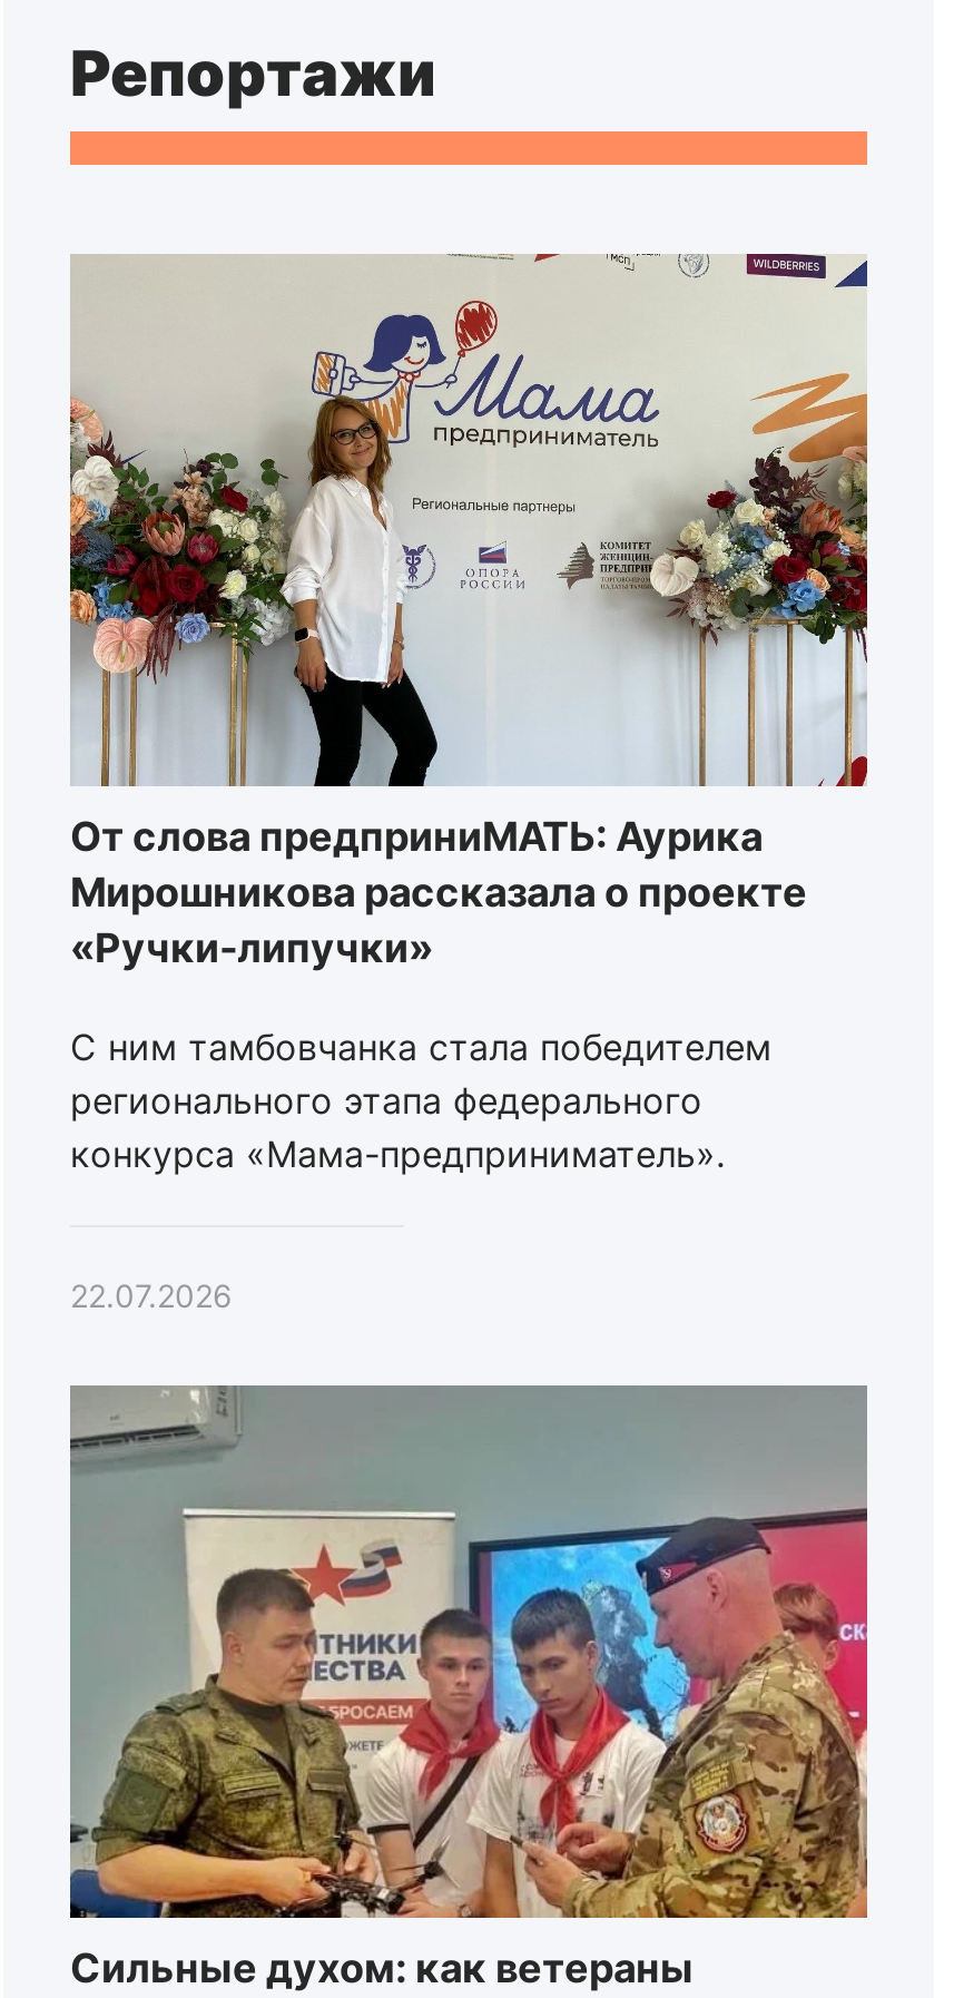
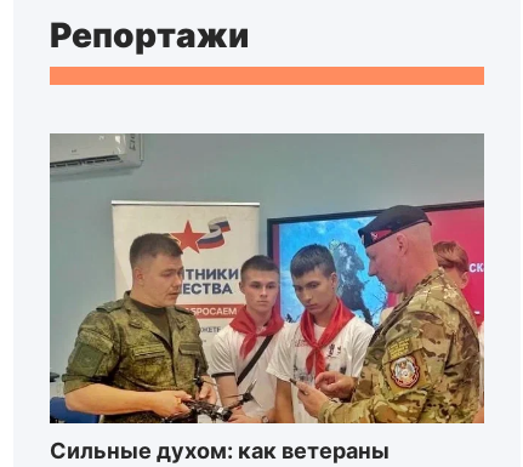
- [image]
- От слова предприниМАТЬ: Аурика
- Мирошникова рассказала о проекте
- «Ручки-липучки»
- С ним тамбовчанка стала победителем
- регионального этапа федерального
- конкурса «Мама-предприниматель».
- 22.07.2026
